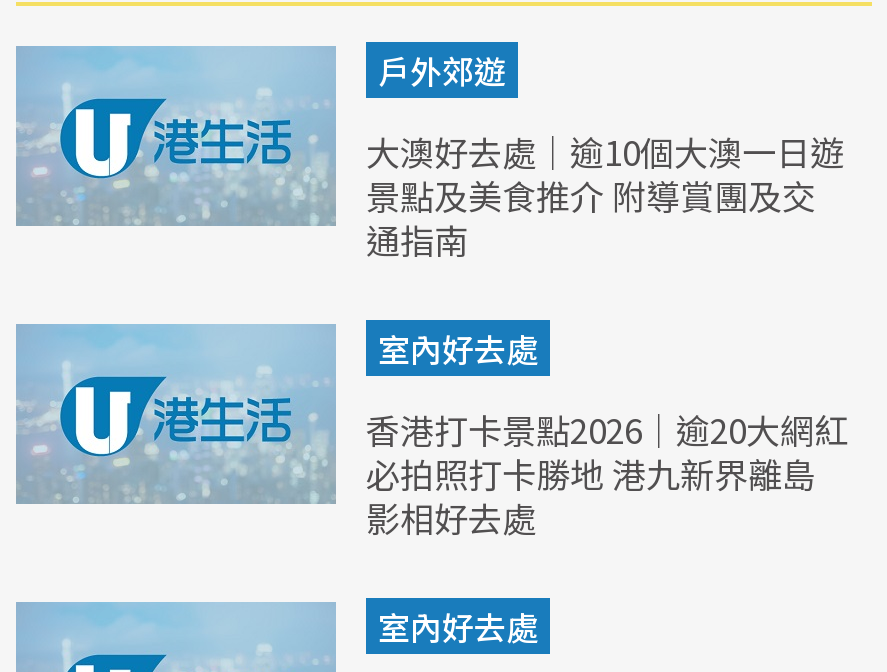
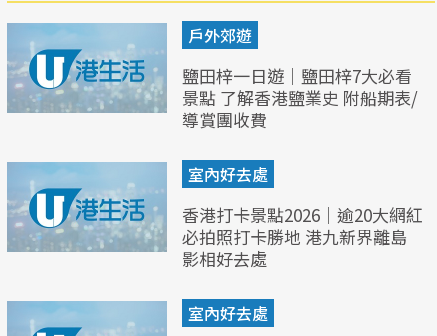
- 大澳好去處｜逾10個大澳一日遊
- 景點及美食推介 附導賞團及交
- 通指南
+ 鹽田梓一日遊｜鹽田梓7大必看
+ 景點 了解香港鹽業史 附船期表/
+ 導賞團收費
